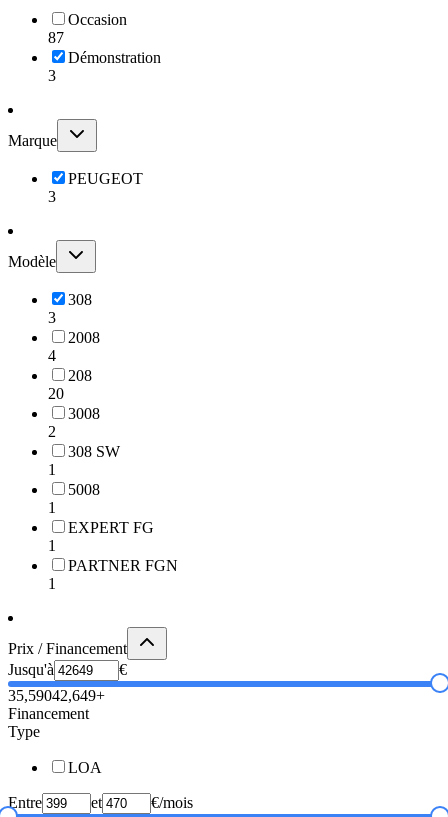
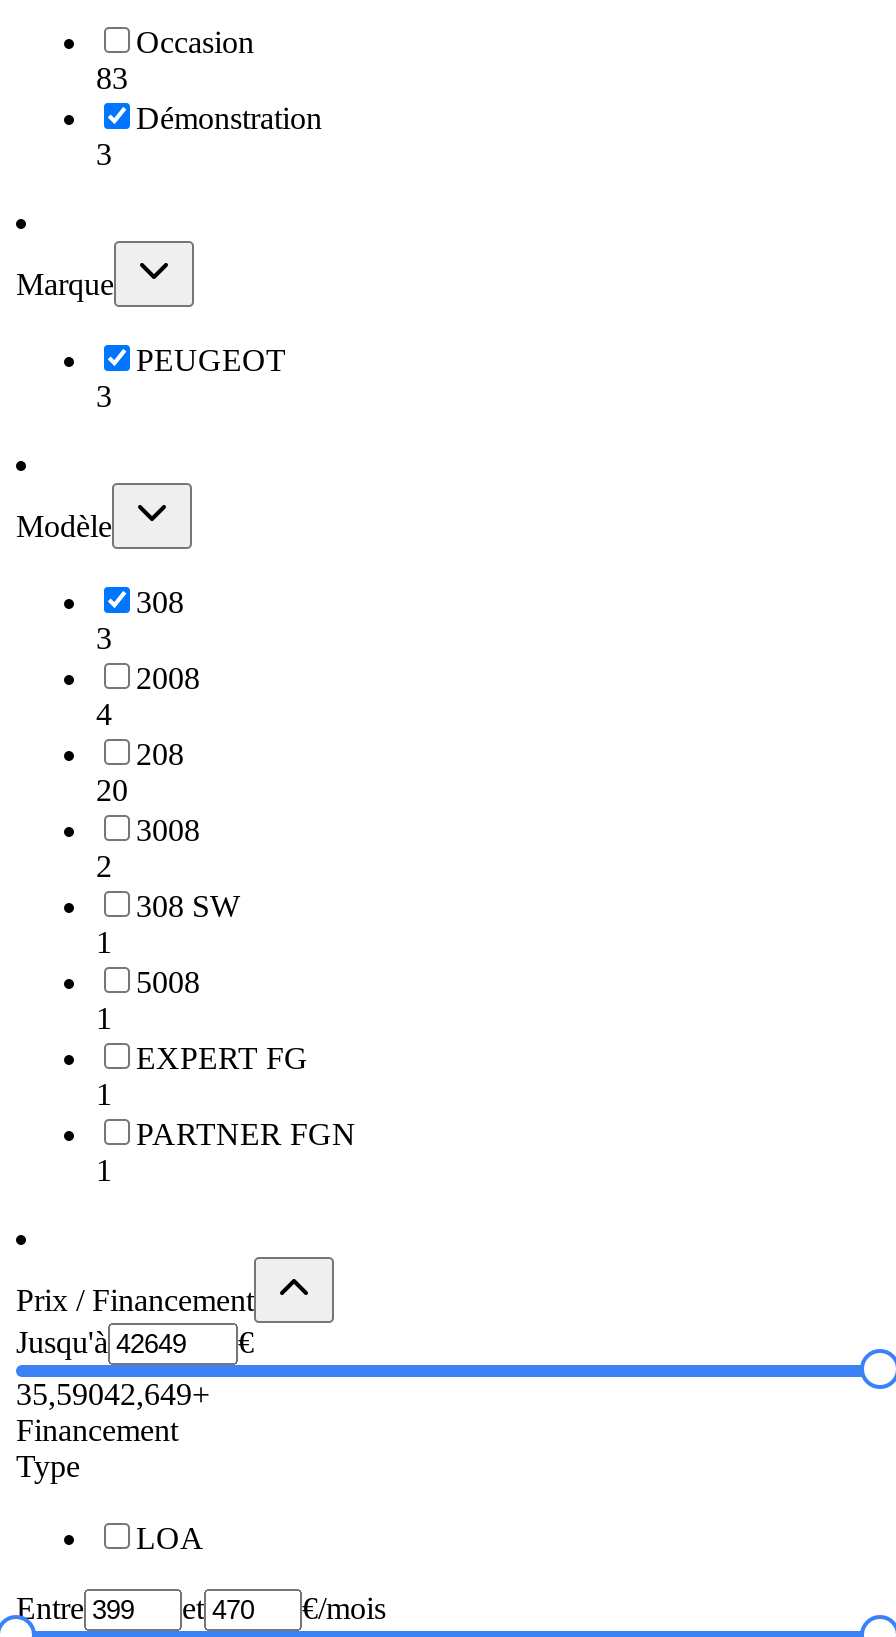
- 87
+ 83
